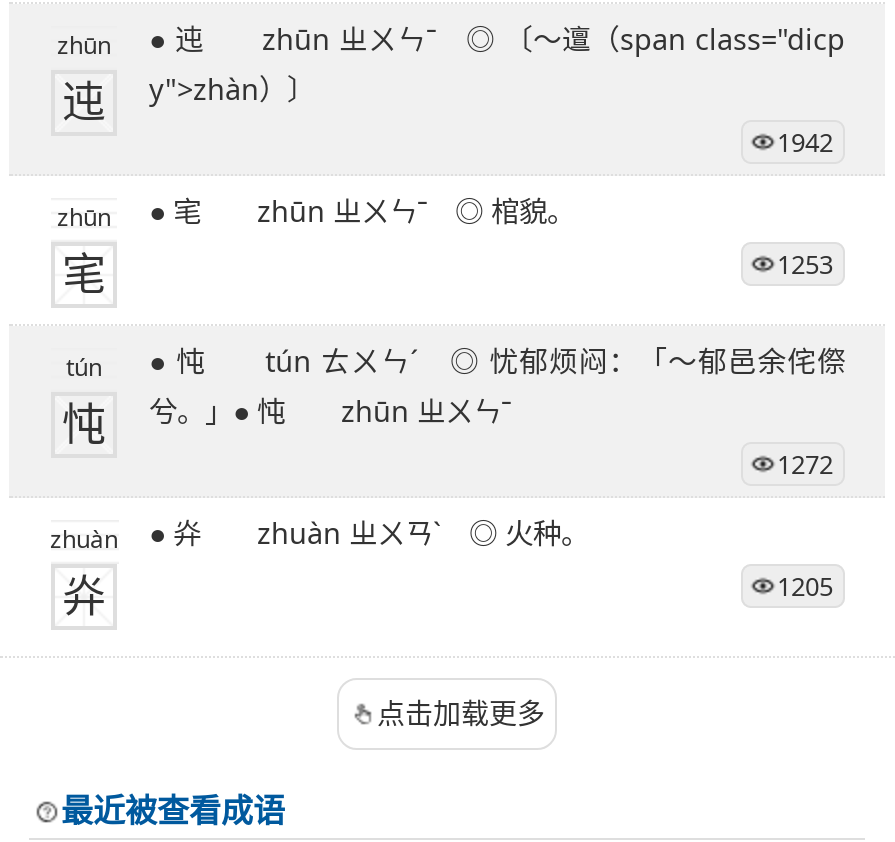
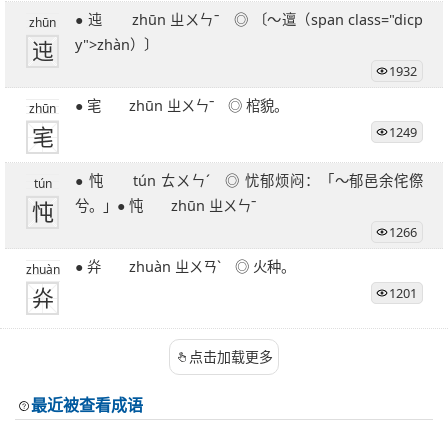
- 1942
+ 1932

- 1253
+ 1249

- 1272
+ 1266

- 1205
+ 1201
